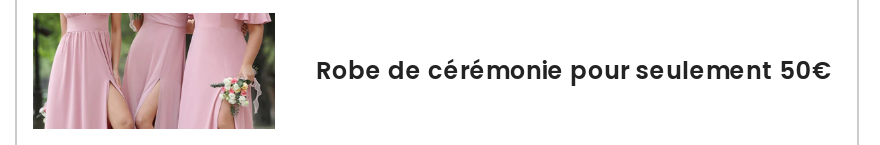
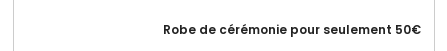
- [image]
